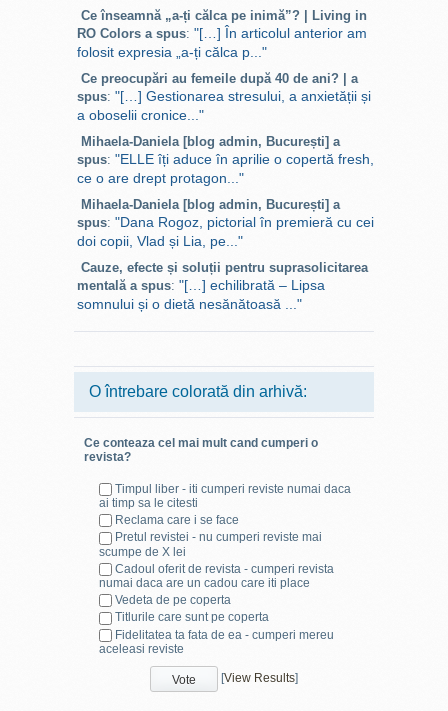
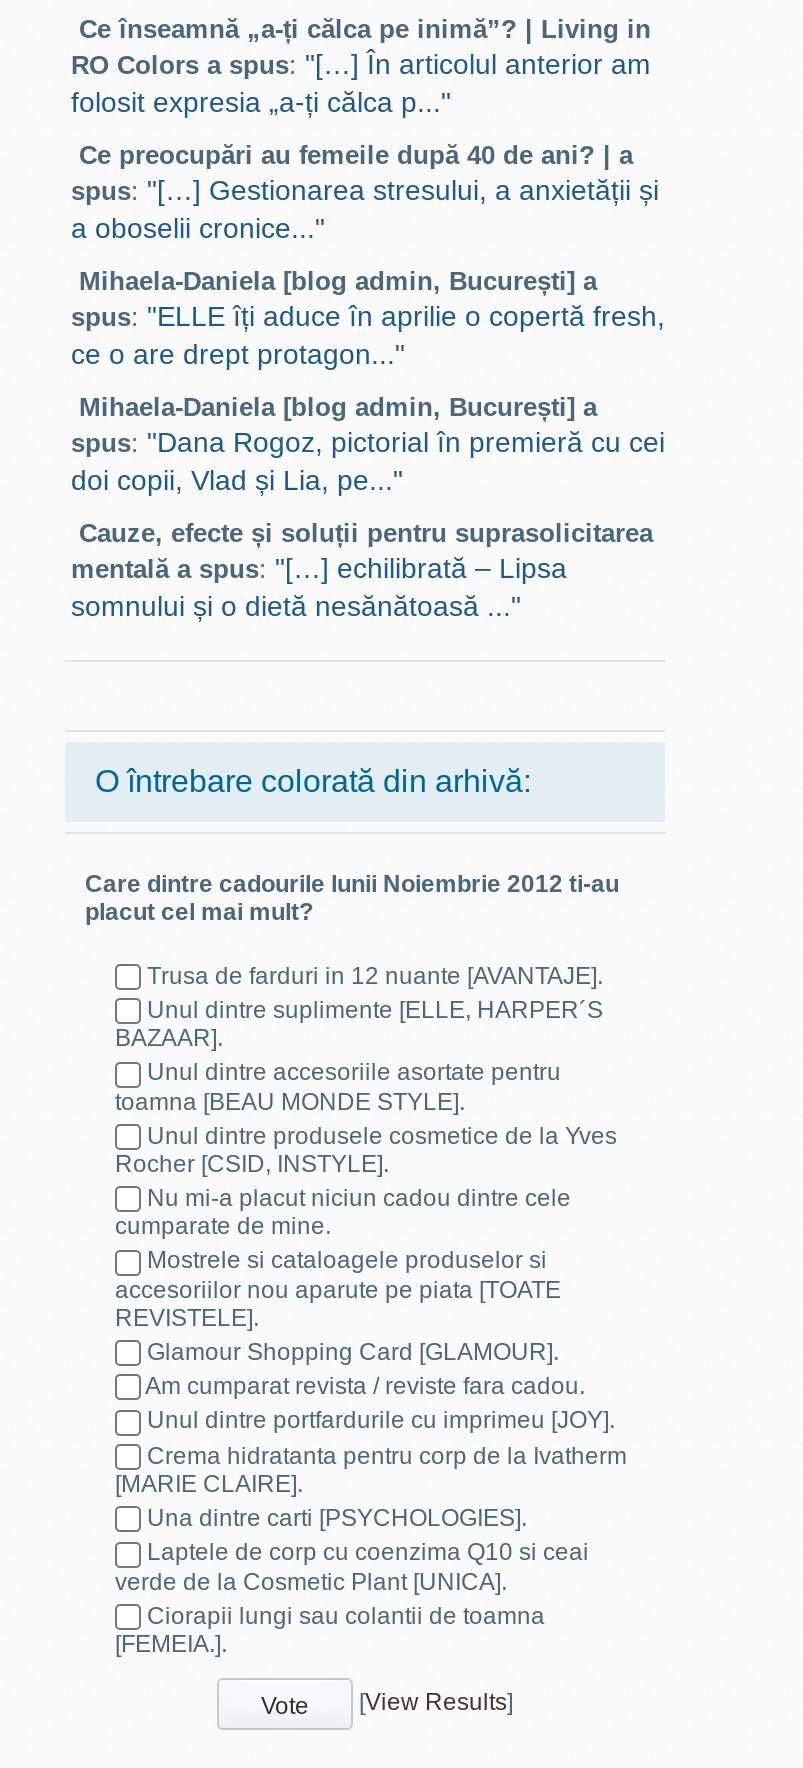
- Ce conteaza cel mai mult cand cumperi o
- revista?
+ Care dintre cadourile lunii Noiembrie 2012 ti-au
+ placut cel mai mult?

- Timpul liber - iti cumperi reviste numai daca
- ai timp sa le citesti
- Reclama care i se face
- Pretul revistei - nu cumperi reviste mai
- scumpe de X lei
- Cadoul oferit de revista - cumperi revista
- numai daca are un cadou care iti place
- Vedeta de pe coperta
- Titlurile care sunt pe coperta
- Fidelitatea ta fata de ea - cumperi mereu
- aceleasi reviste
+ Trusa de farduri in 12 nuante [AVANTAJE].
+ Unul dintre suplimente [ELLE, HARPER´S
+ BAZAAR].
+ Unul dintre accesoriile asortate pentru
+ toamna [BEAU MONDE STYLE].
+ Unul dintre produsele cosmetice de la Yves
+ Rocher [CSID, INSTYLE].
+ Nu mi-a placut niciun cadou dintre cele
+ cumparate de mine.
+ Mostrele si cataloagele produselor si
+ accesoriilor nou aparute pe piata [TOATE
+ REVISTELE].
+ Glamour Shopping Card [GLAMOUR].
+ Am cumparat revista / reviste fara cadou.
+ Unul dintre portfardurile cu imprimeu [JOY].
+ Crema hidratanta pentru corp de la Ivatherm
+ [MARIE CLAIRE].
+ Una dintre carti [PSYCHOLOGIES].
+ Laptele de corp cu coenzima Q10 si ceai
+ verde de la Cosmetic Plant [UNICA].
+ Ciorapii lungi sau colantii de toamna
+ [FEMEIA.].
